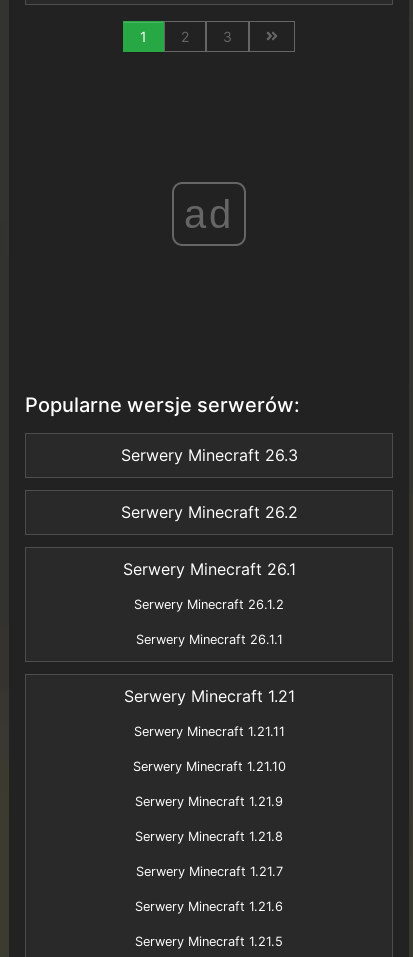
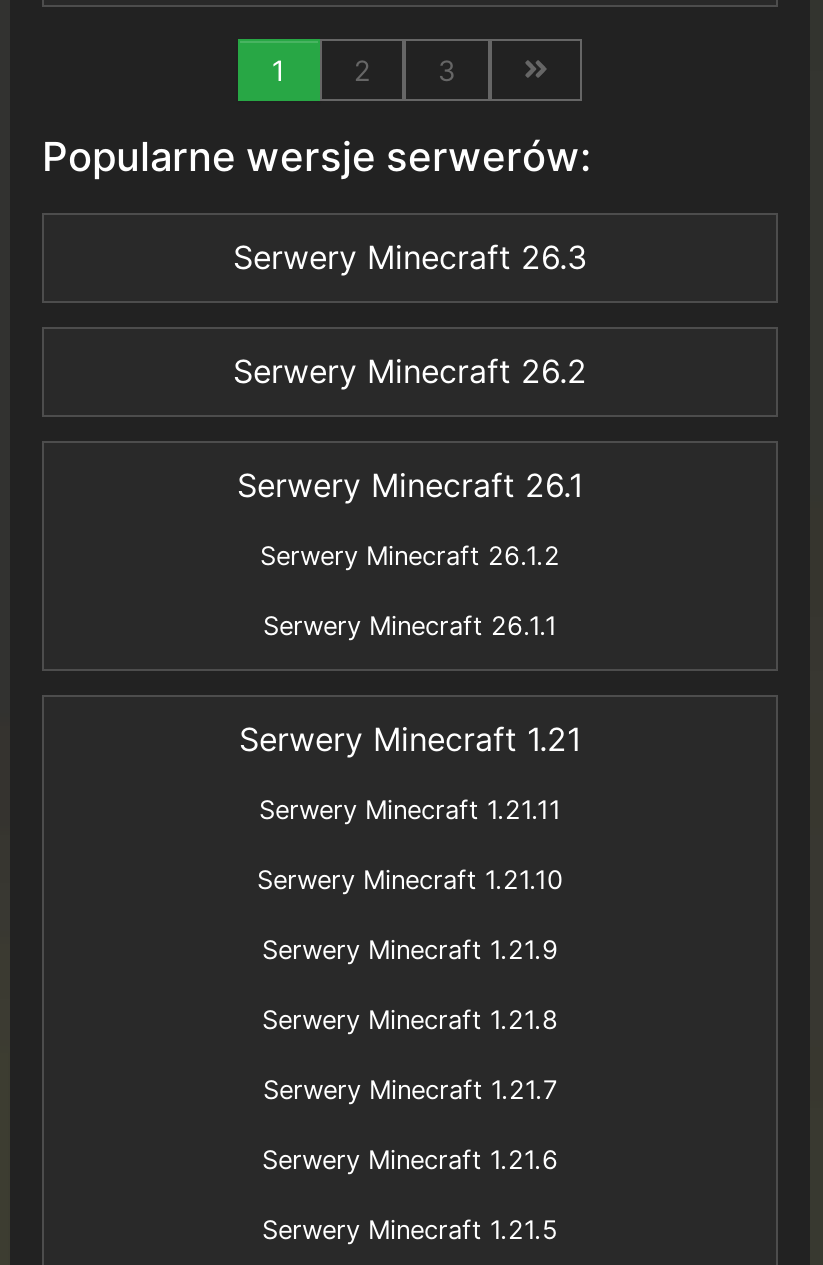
- ad
